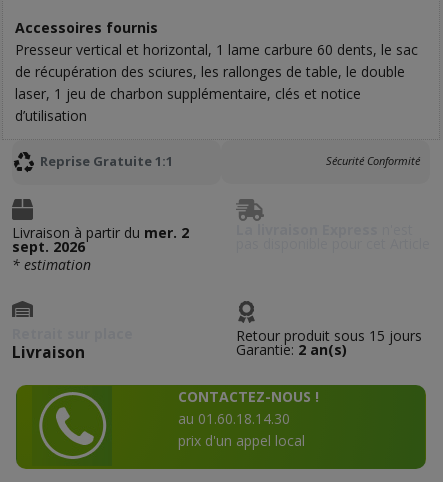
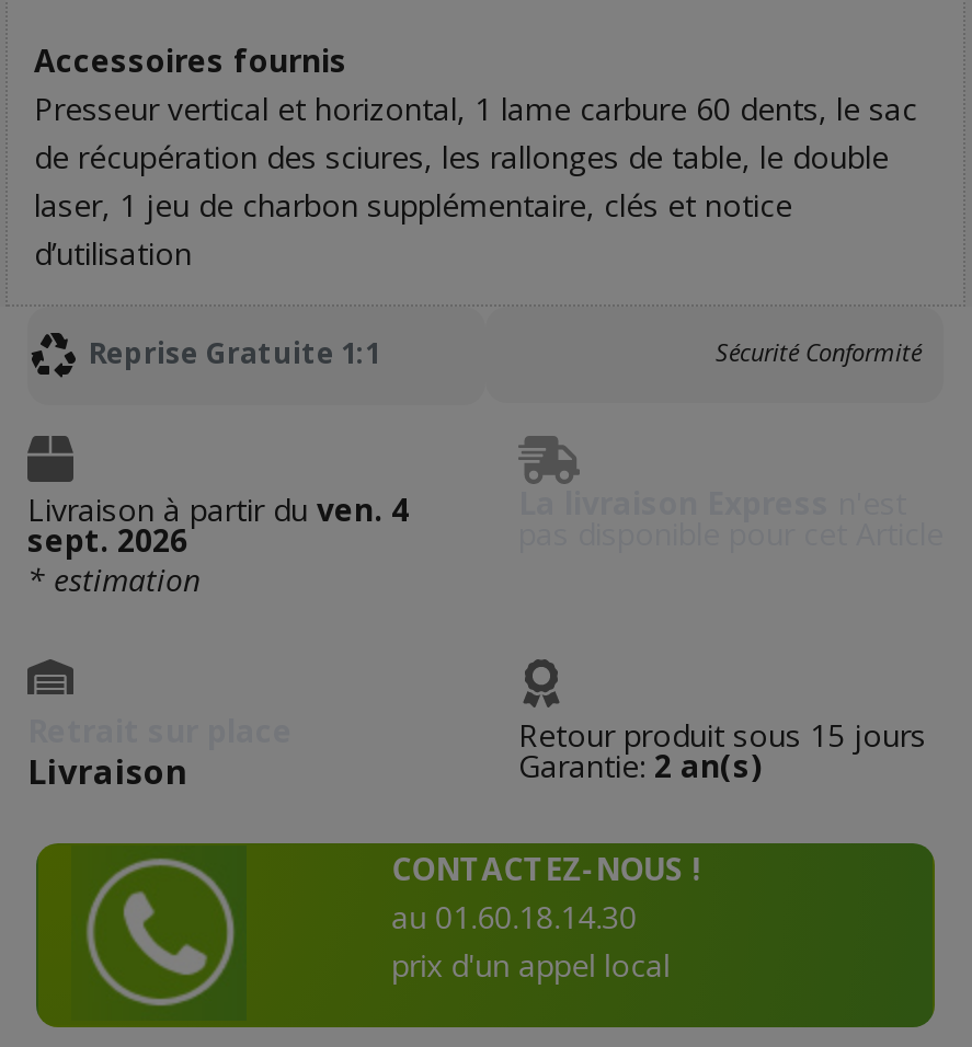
- Livraison à partir du mer. 2
+ Livraison à partir du ven. 4
